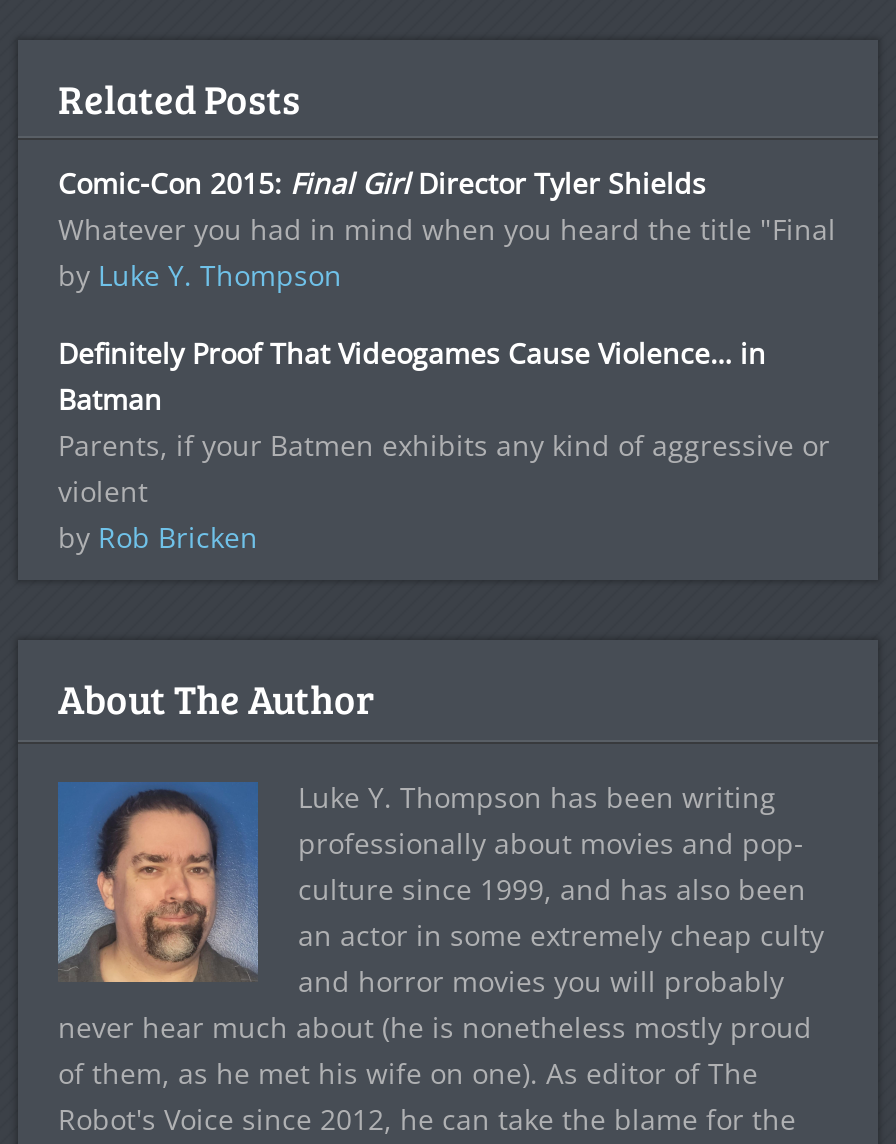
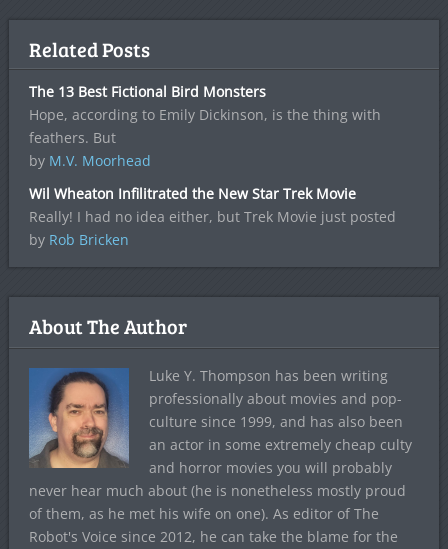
- Comic-Con 2015: Final Girl Director Tyler Shields
- Whatever you had in mind when you heard the title "Final
- by Luke Y. Thompson
+ The 13 Best Fictional Bird Monsters
+ Hope, according to Emily Dickinson, is the thing with
+ feathers. But
+ by M.V. Moorhead

- Definitely Proof That Videogames Cause Violence… in
- Batman
- Parents, if your Batmen exhibits any kind of aggressive or
- violent
+ Wil Wheaton Infilitrated the New Star Trek Movie
+ Really! I had no idea either, but Trek Movie just posted
